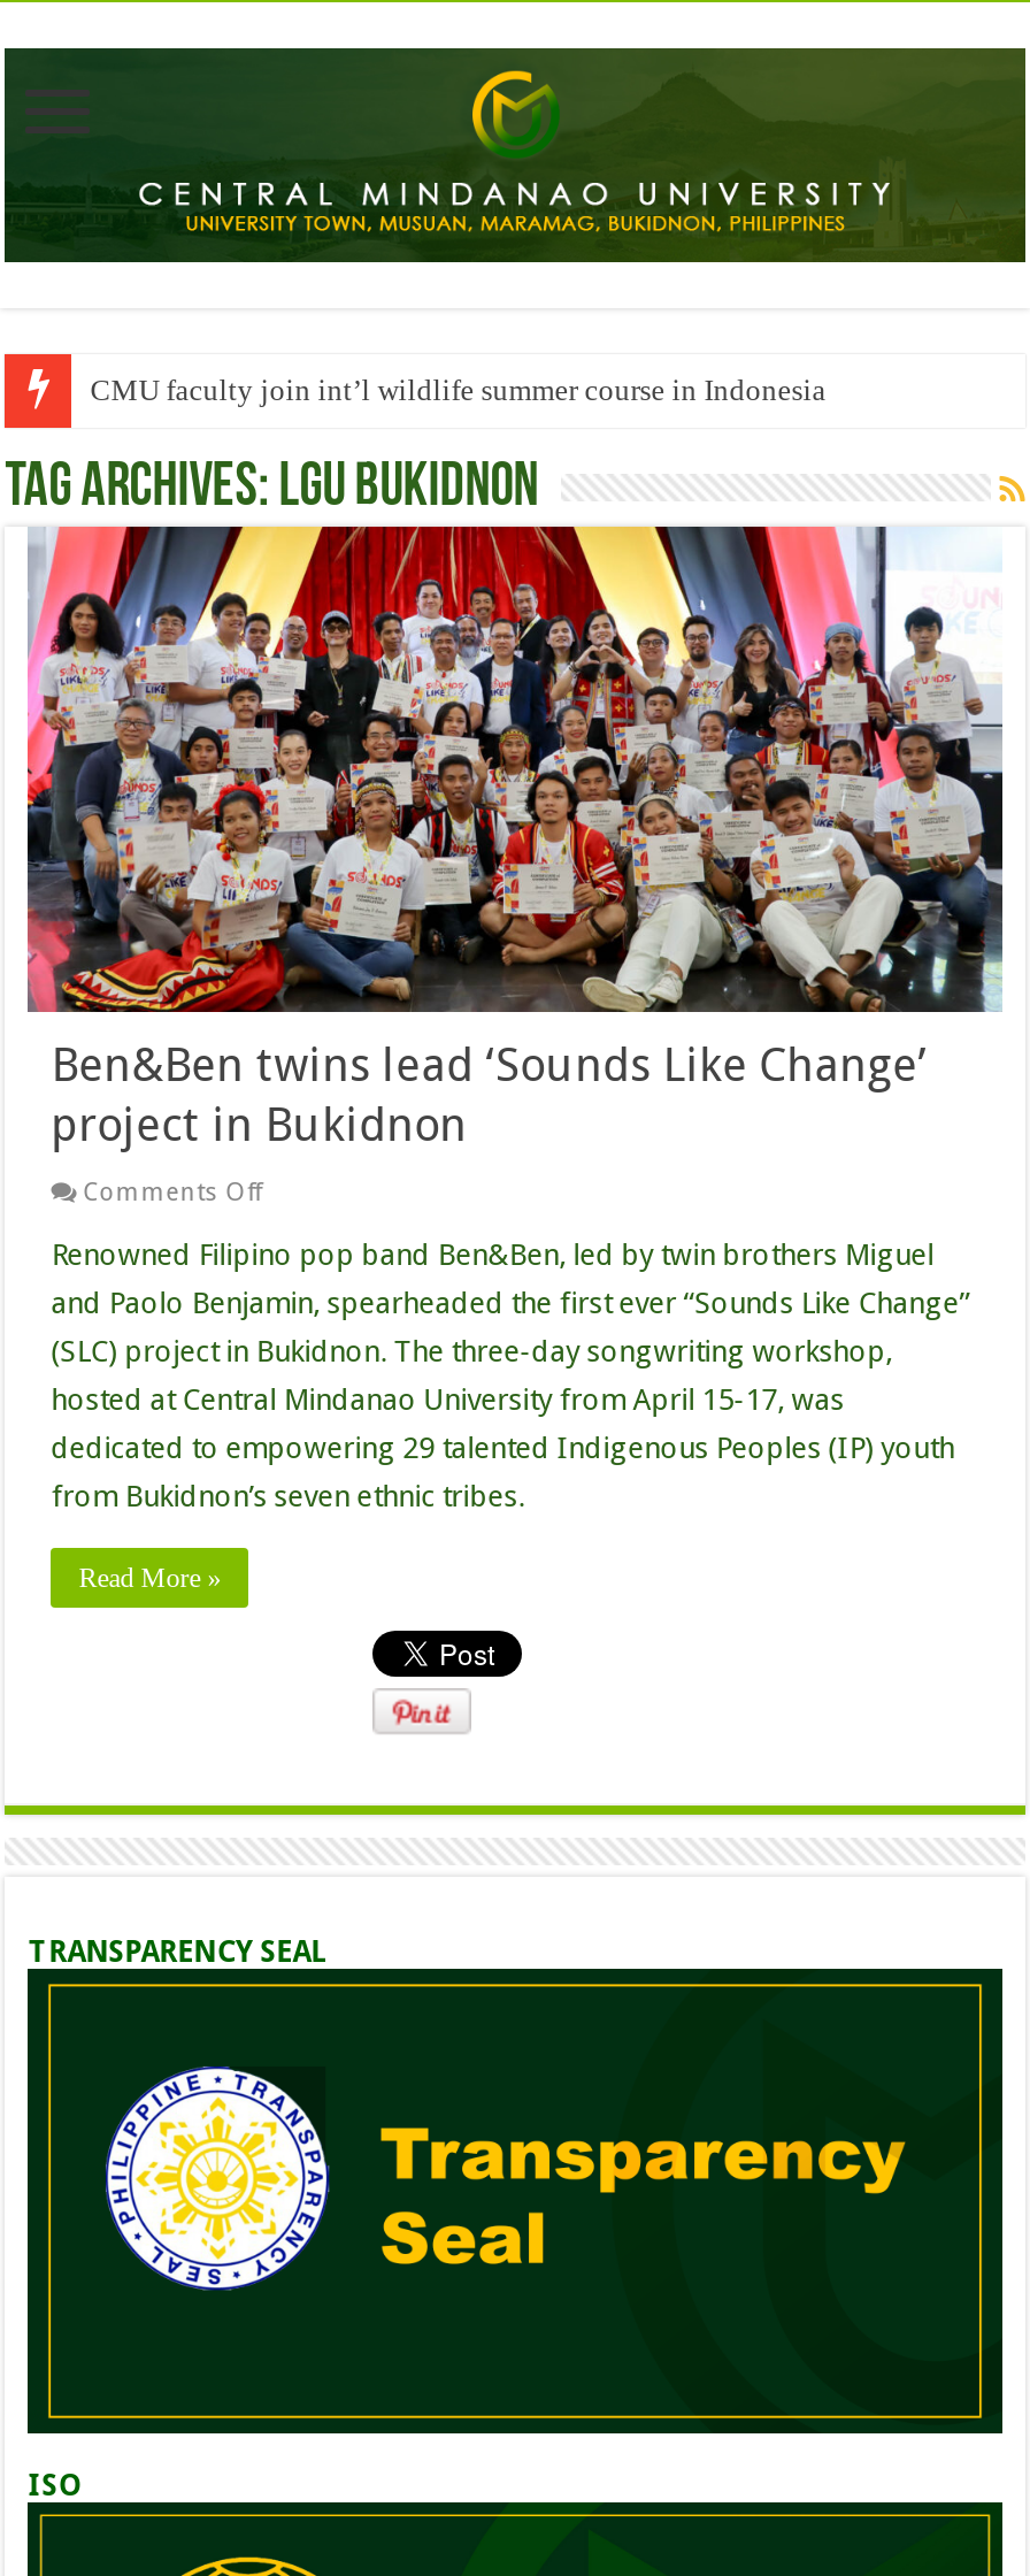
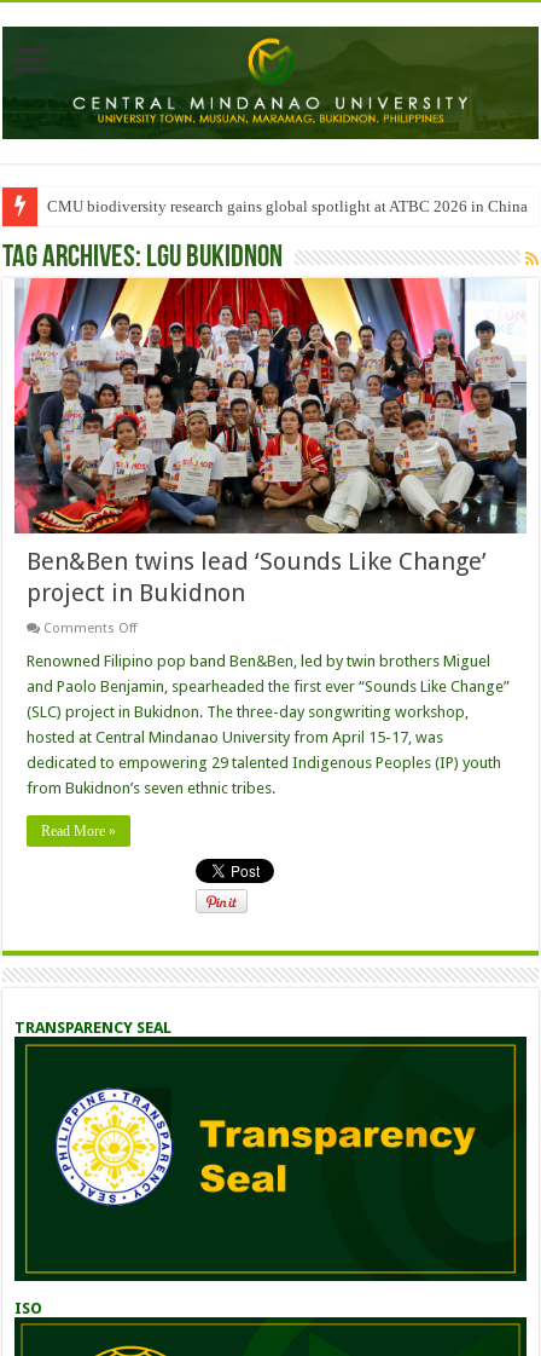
- CMU faculty join int’l wildlife summer course in Indonesia
+ CMU biodiversity research gains global spotlight at ATBC 2026 in China
